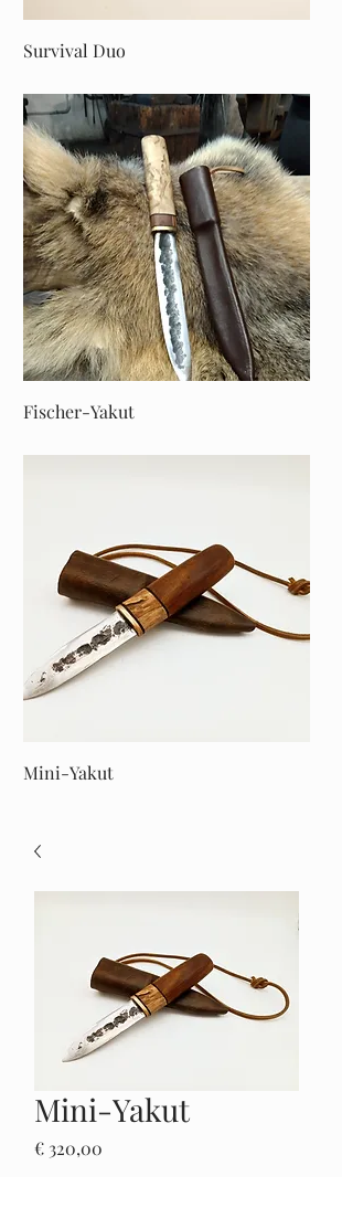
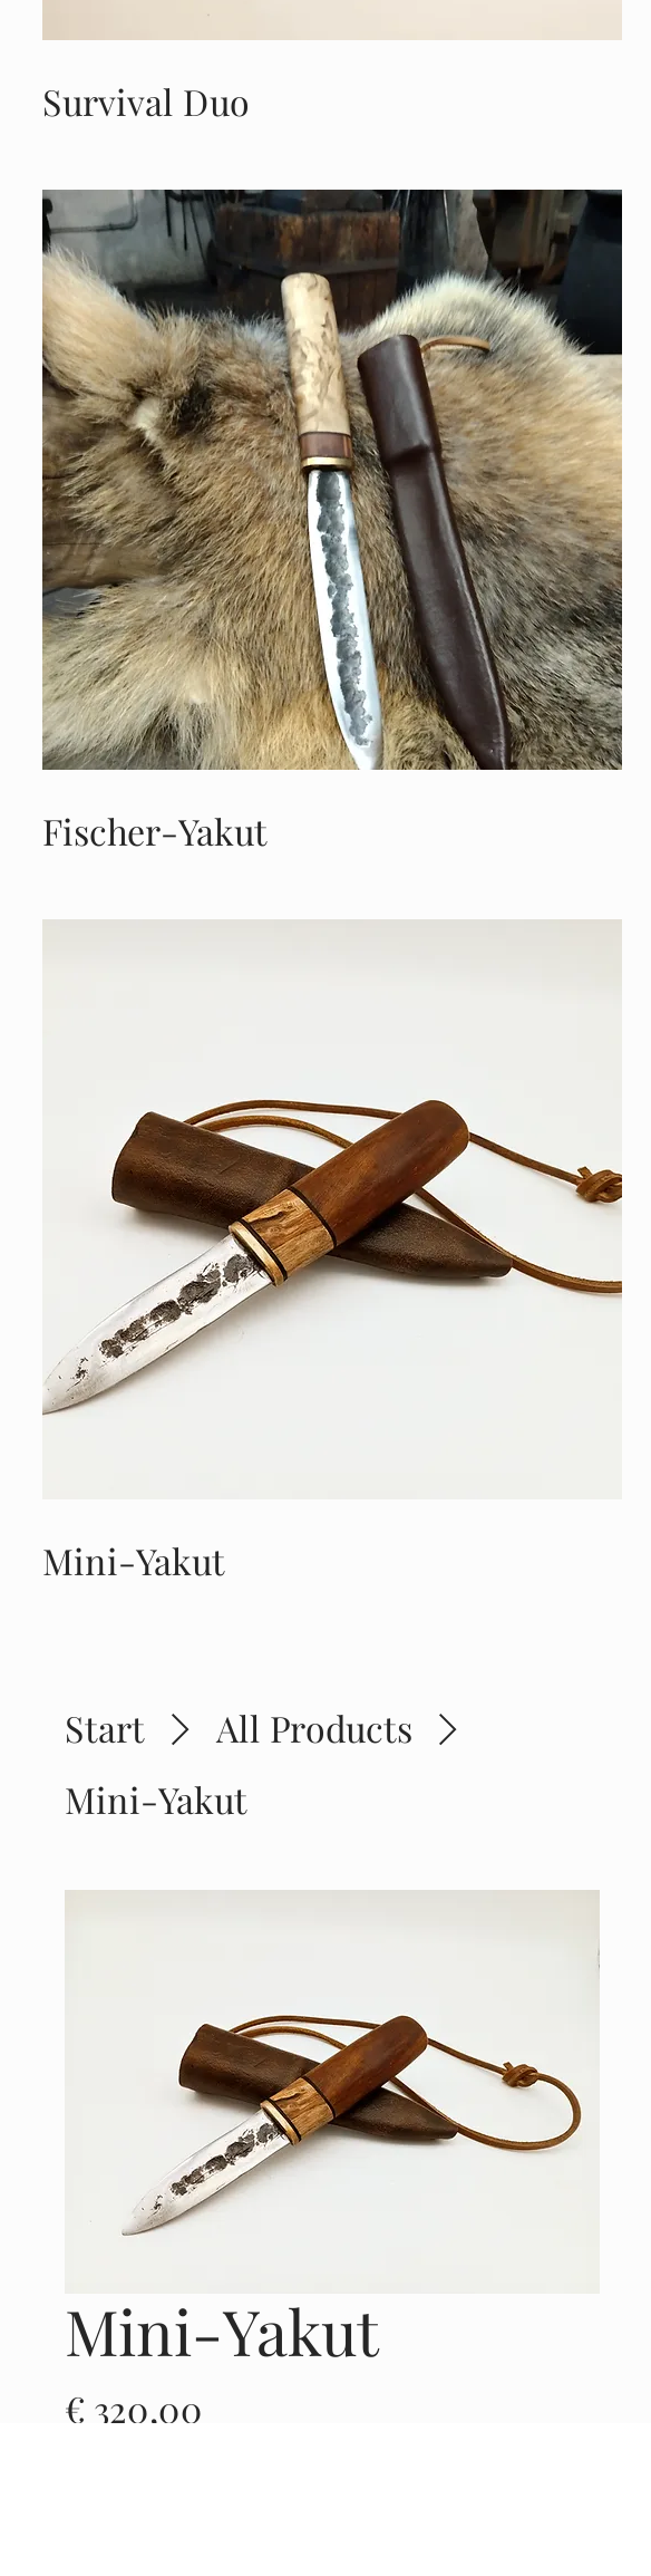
+ Start
+ All Products
+ Mini-Yakut
